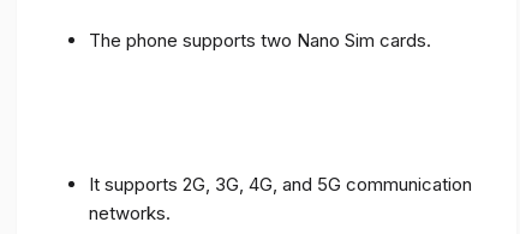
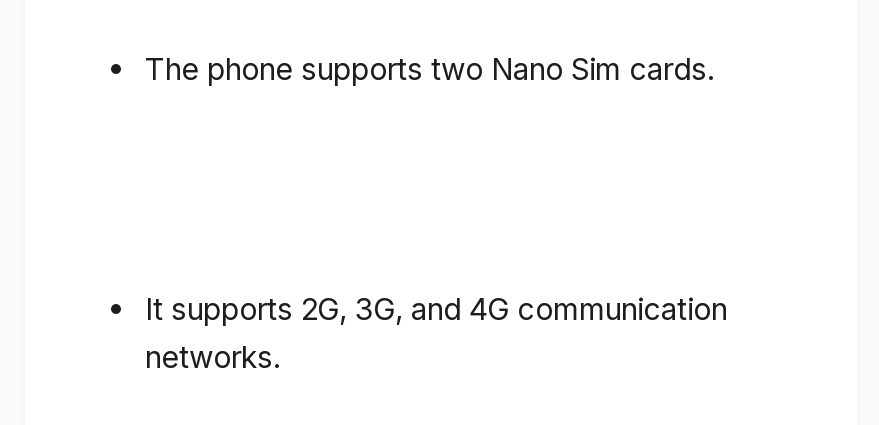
- It supports 2G, 3G, 4G, and 5G communication
+ It supports 2G, 3G, and 4G communication
